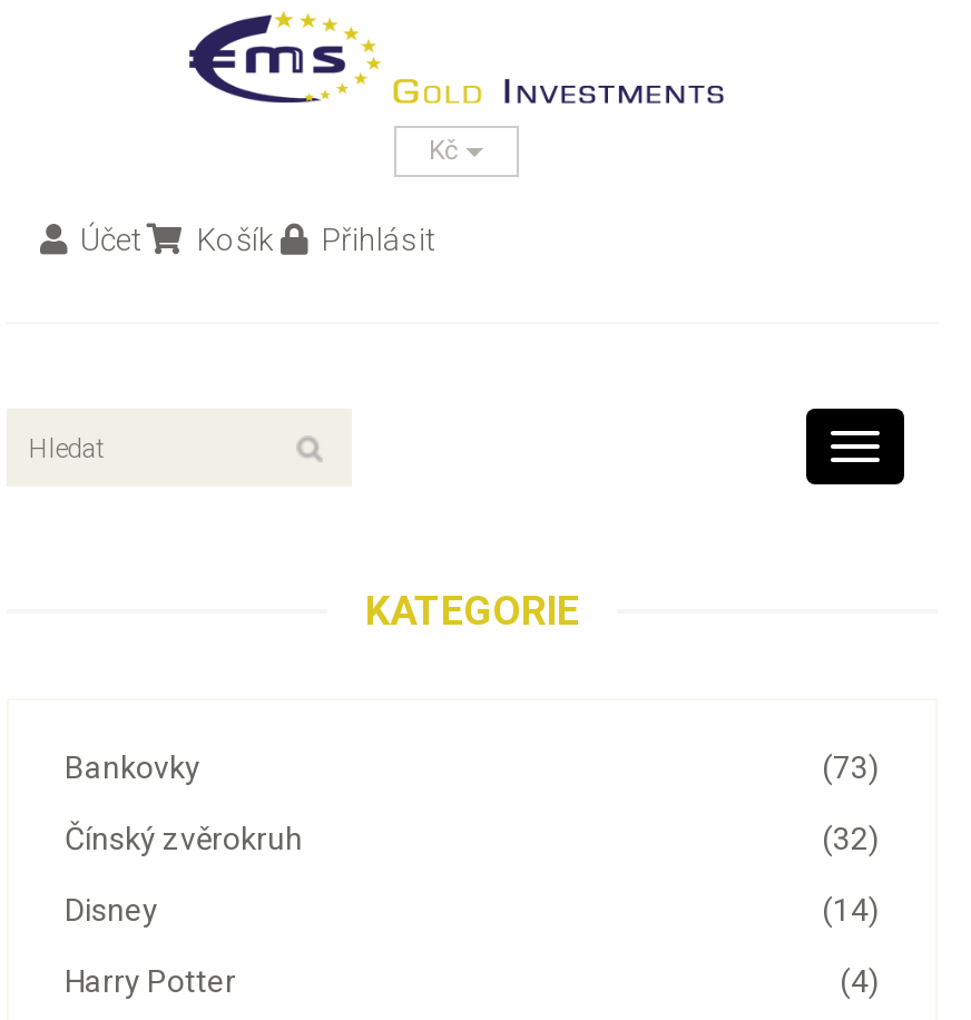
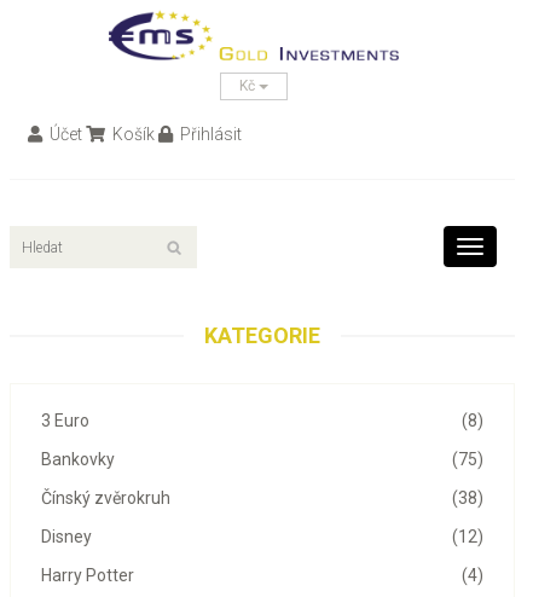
- (73)
+ (8)
+ 3 Euro
+ (75)

- (32)
+ (38)

- (14)
+ (12)
